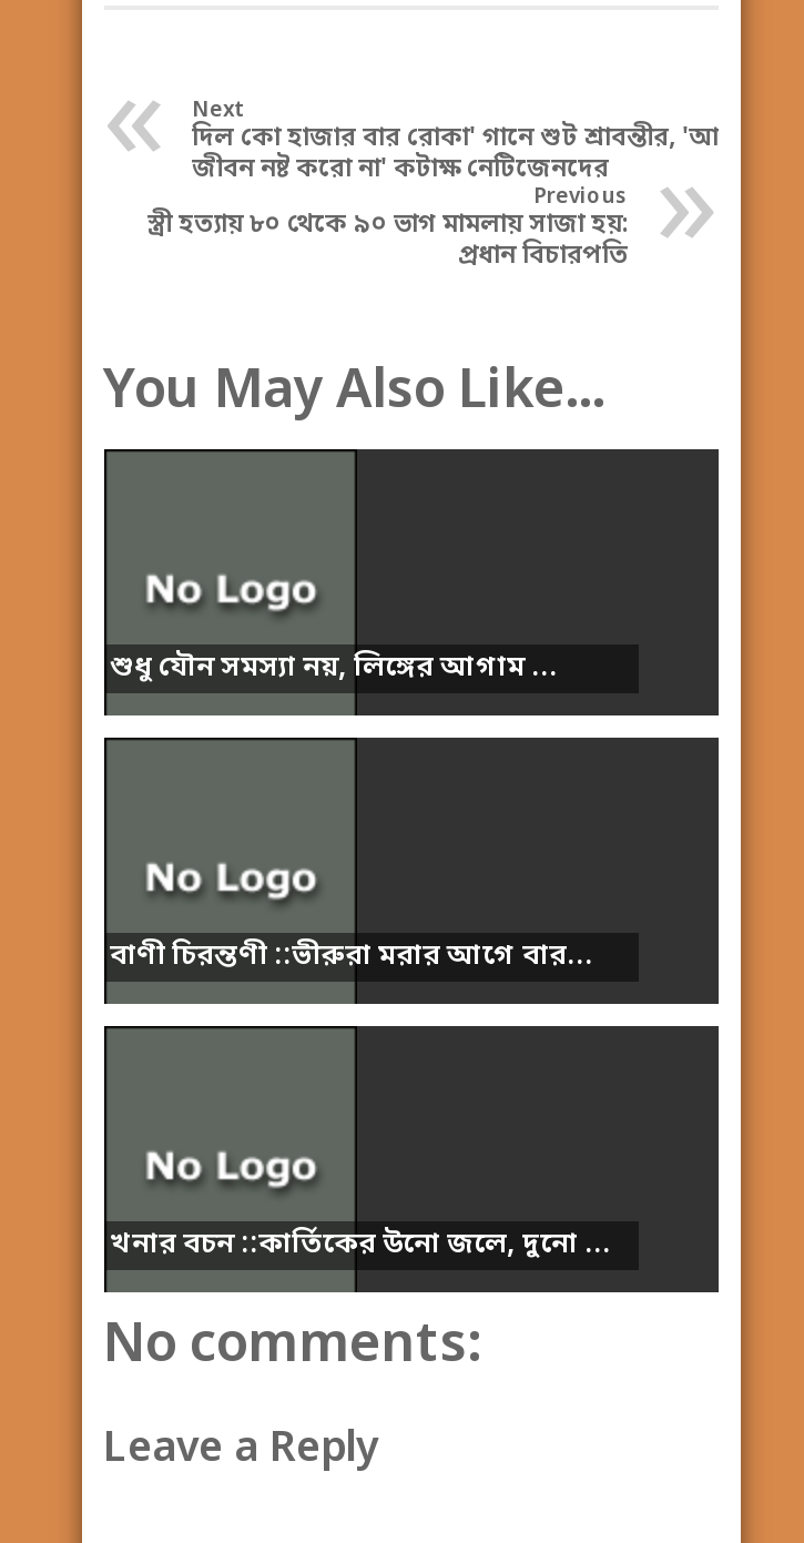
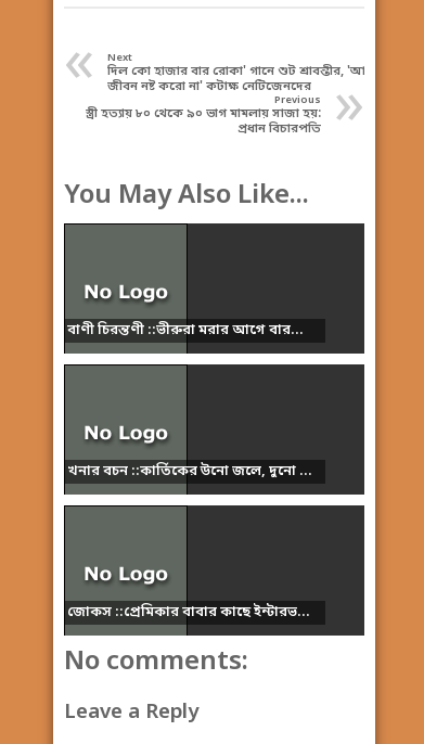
- শুধু যৌন সমস্যা নয়, লিঙ্গের আগাম ...

moved up: বাণী চিরন্তণী ::ভীরুরা মরার আগে বার... | খনার বচন ::কার্তিকের উনো জলে, দুনো ...

+ জোকস ::প্রেমিকার বাবার কাছে ইন্টারভ...
